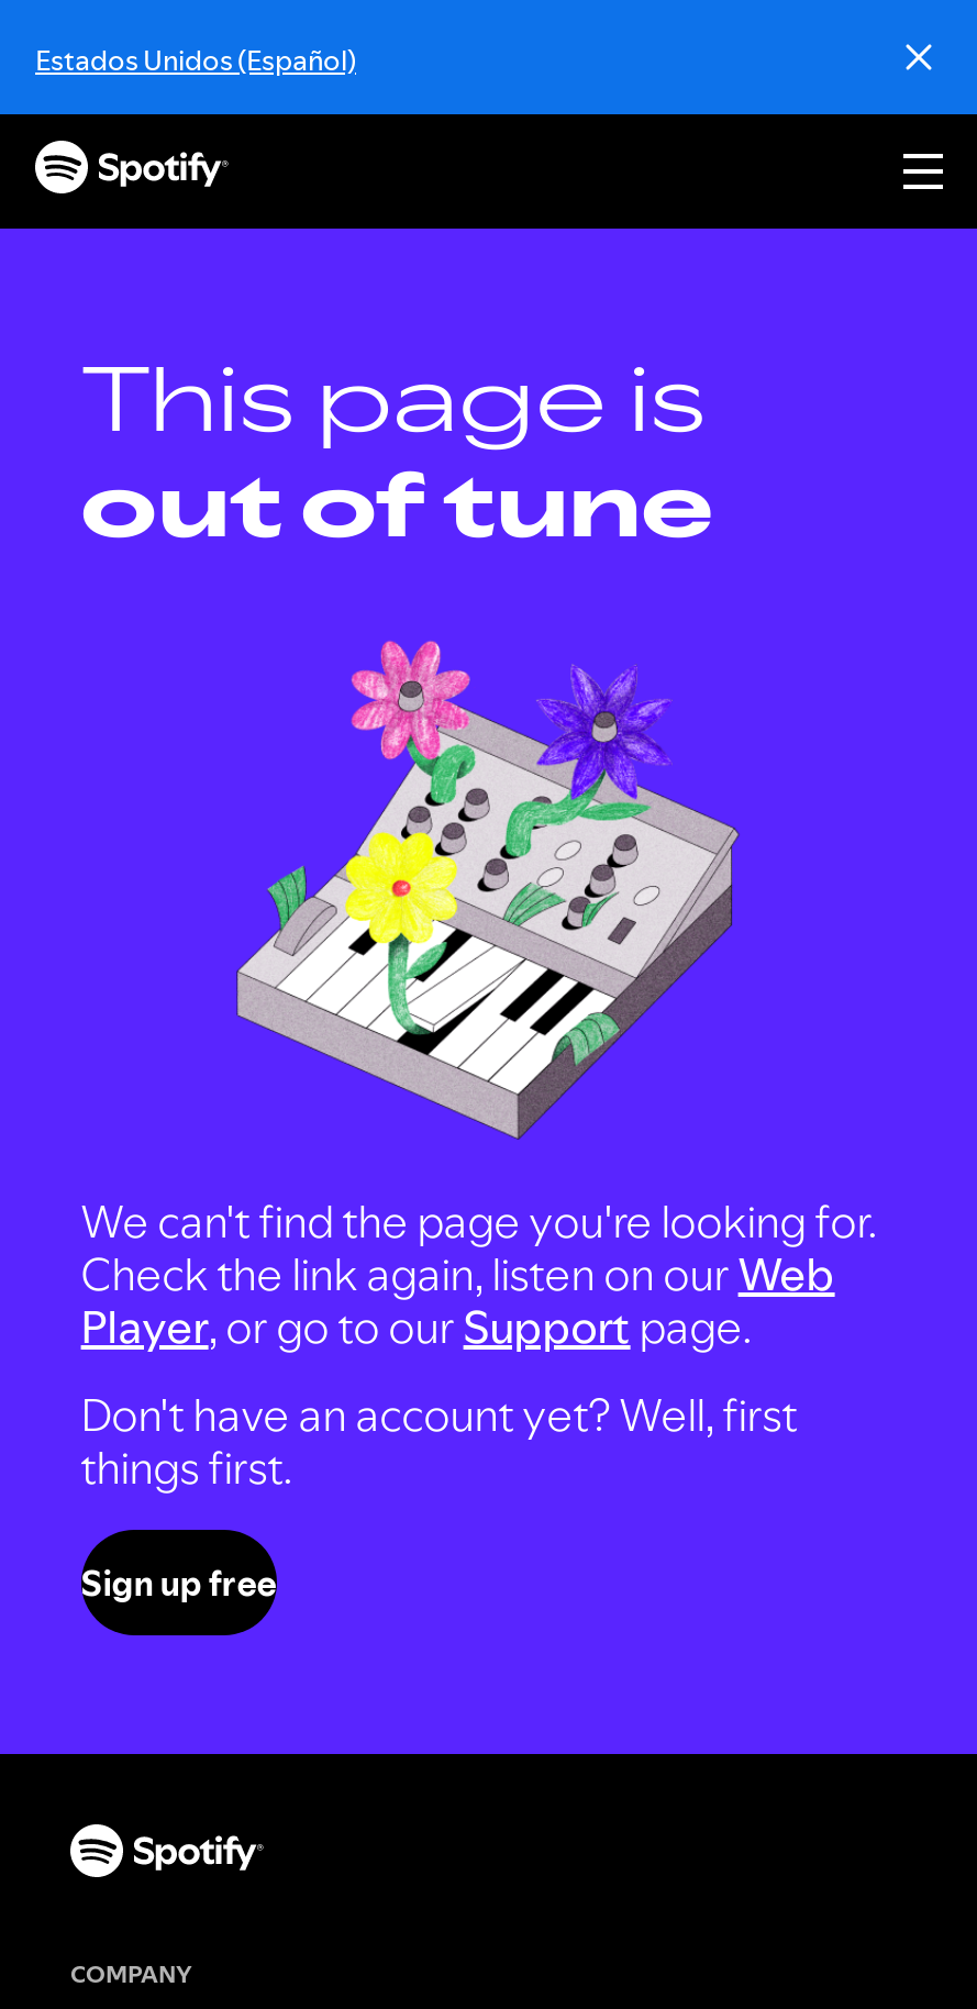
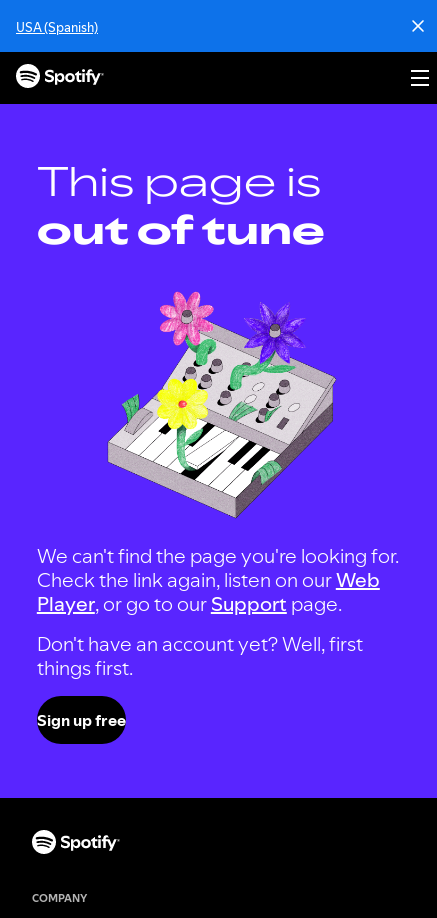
- Estados Unidos (Español)
+ USA (Spanish)
